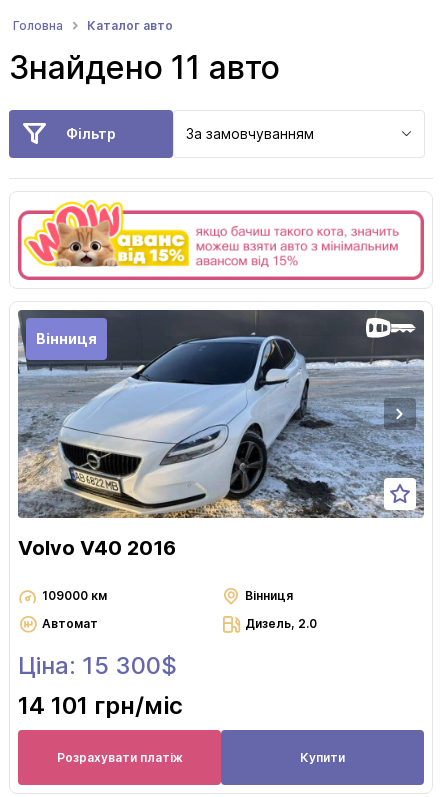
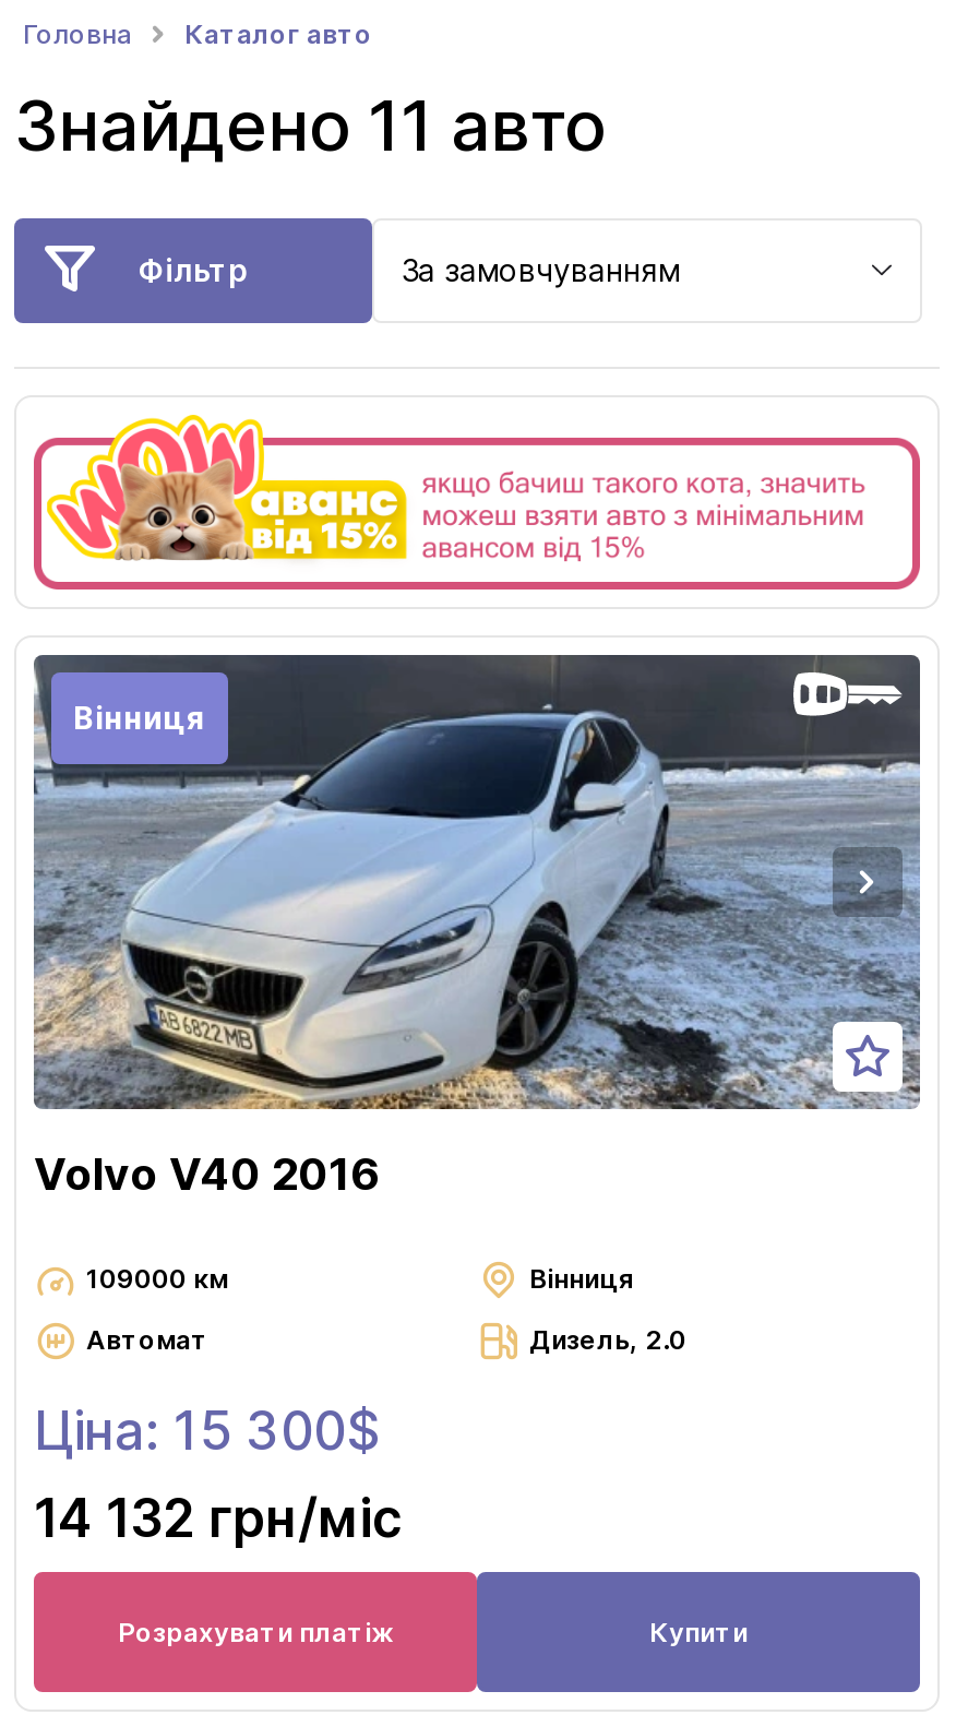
- 14 101 грн/міс
+ 14 132 грн/міс
